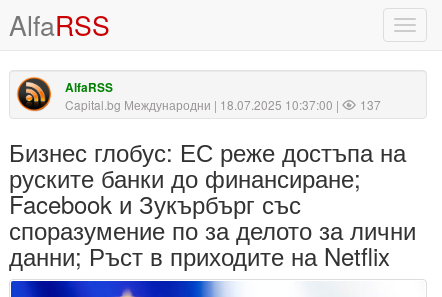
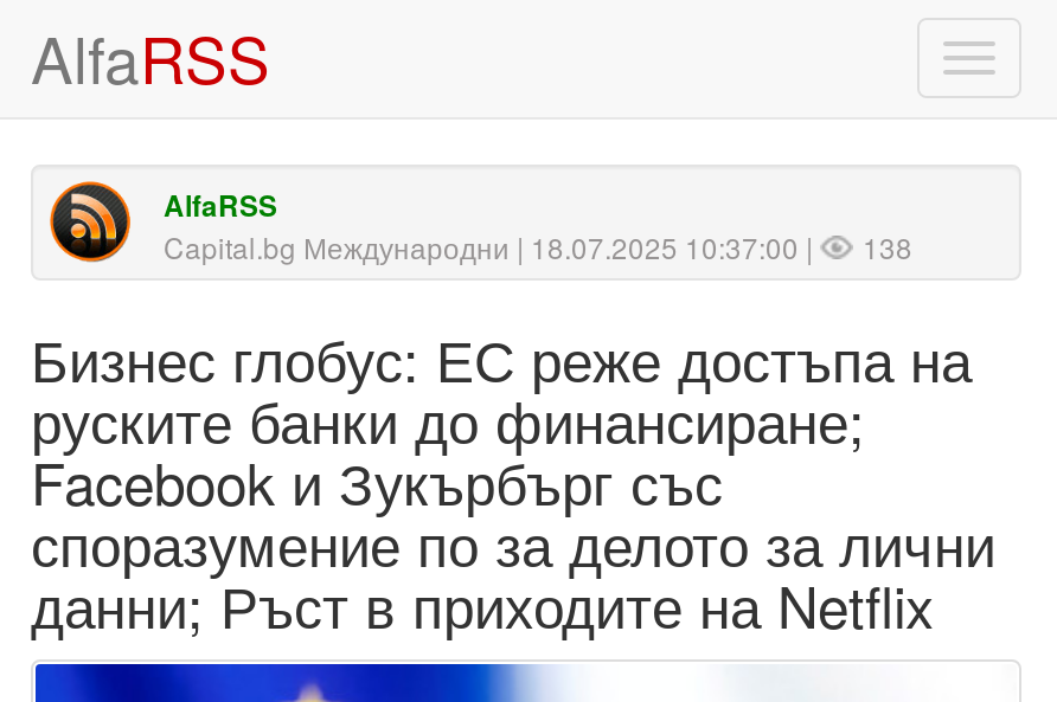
- 137
+ 138
